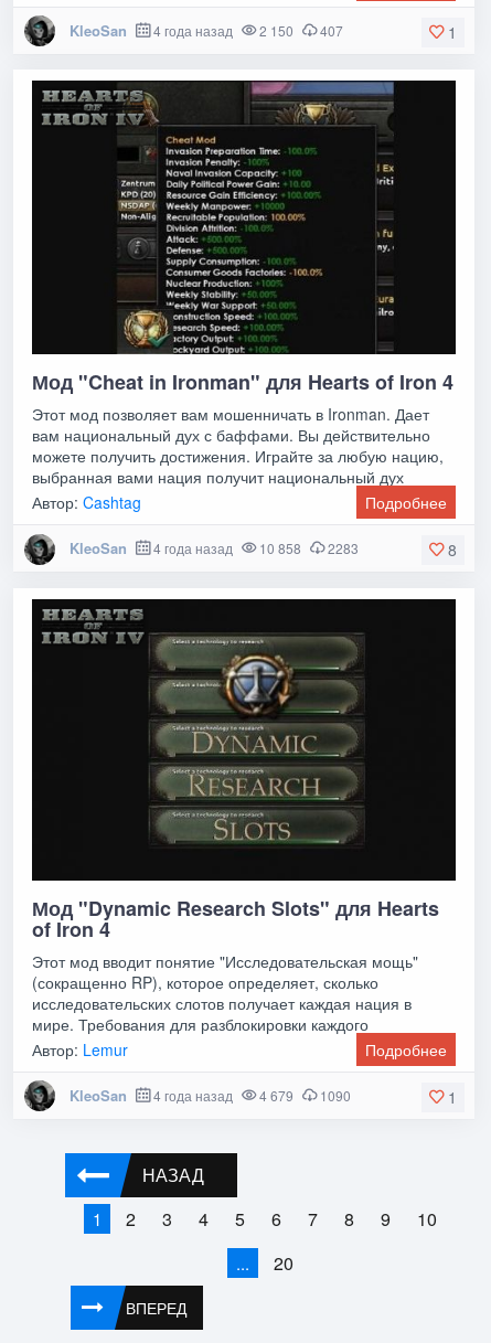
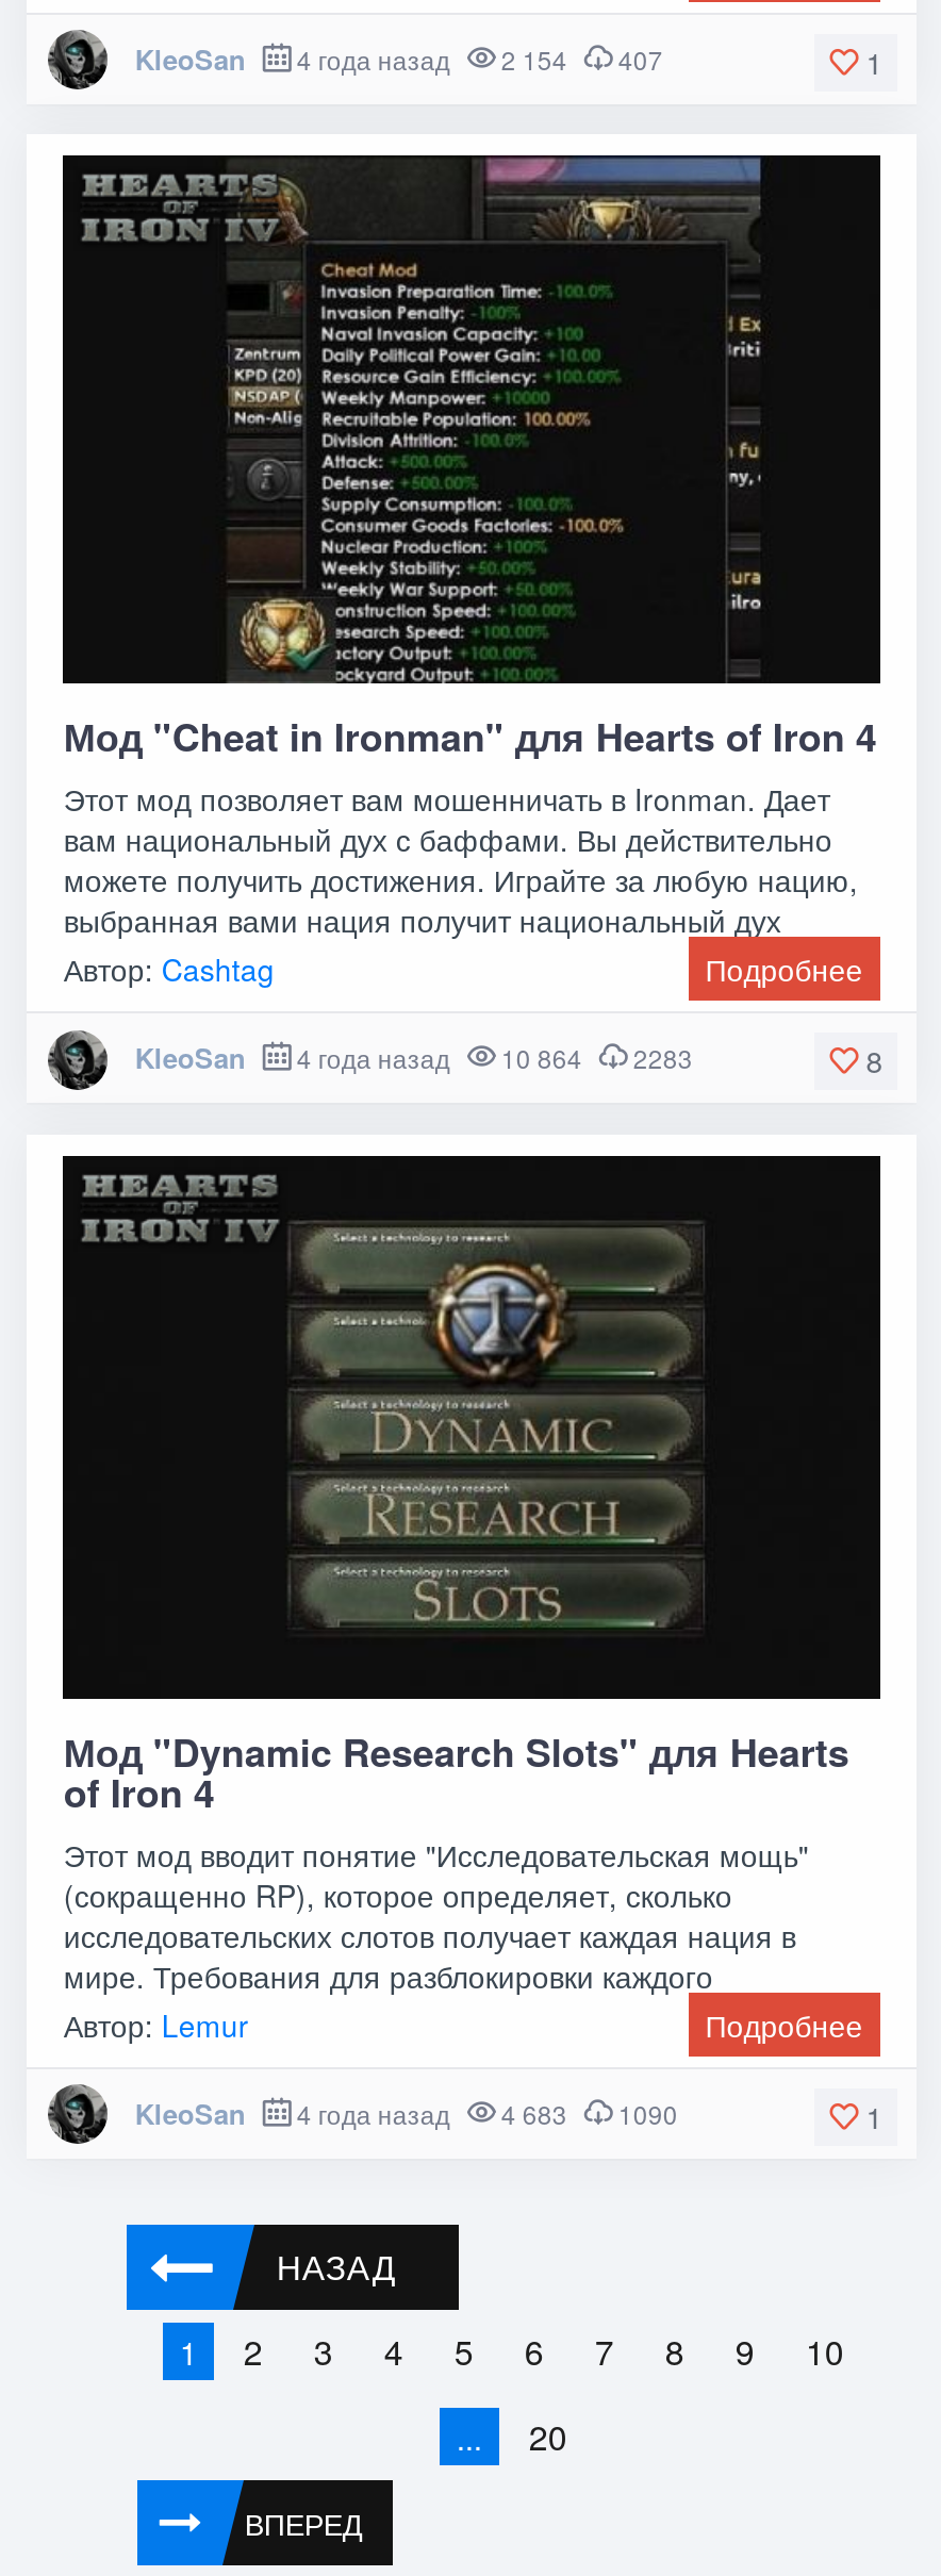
- KleoSan 4 года назад 2 150 407
+ KleoSan 4 года назад 2 154 407

- KleoSan 4 года назад 10 858 2283
+ KleoSan 4 года назад 10 864 2283

- KleoSan 4 года назад 4 679 1090
+ KleoSan 4 года назад 4 683 1090
